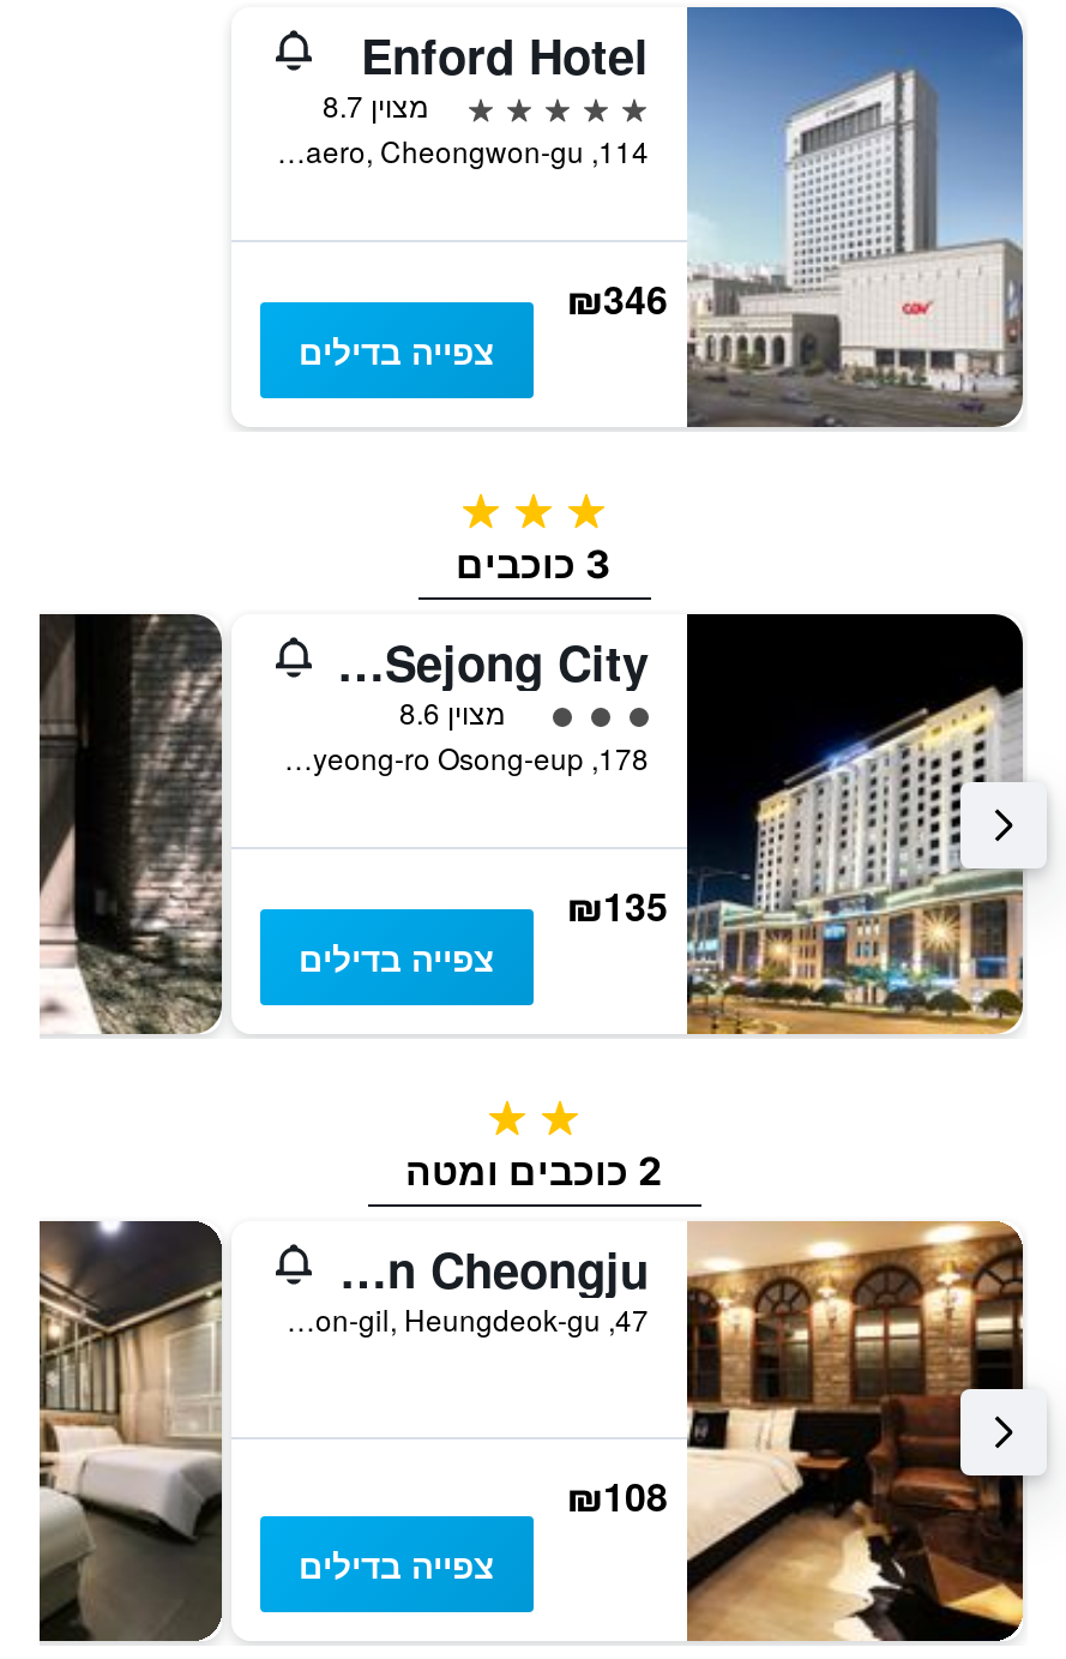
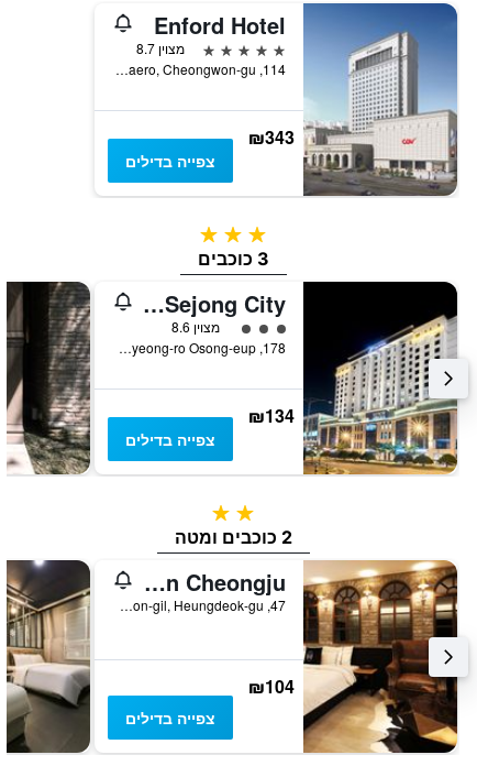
- ₪346
+ ₪343

- ₪135
+ ₪134

- ₪108
+ ₪104
